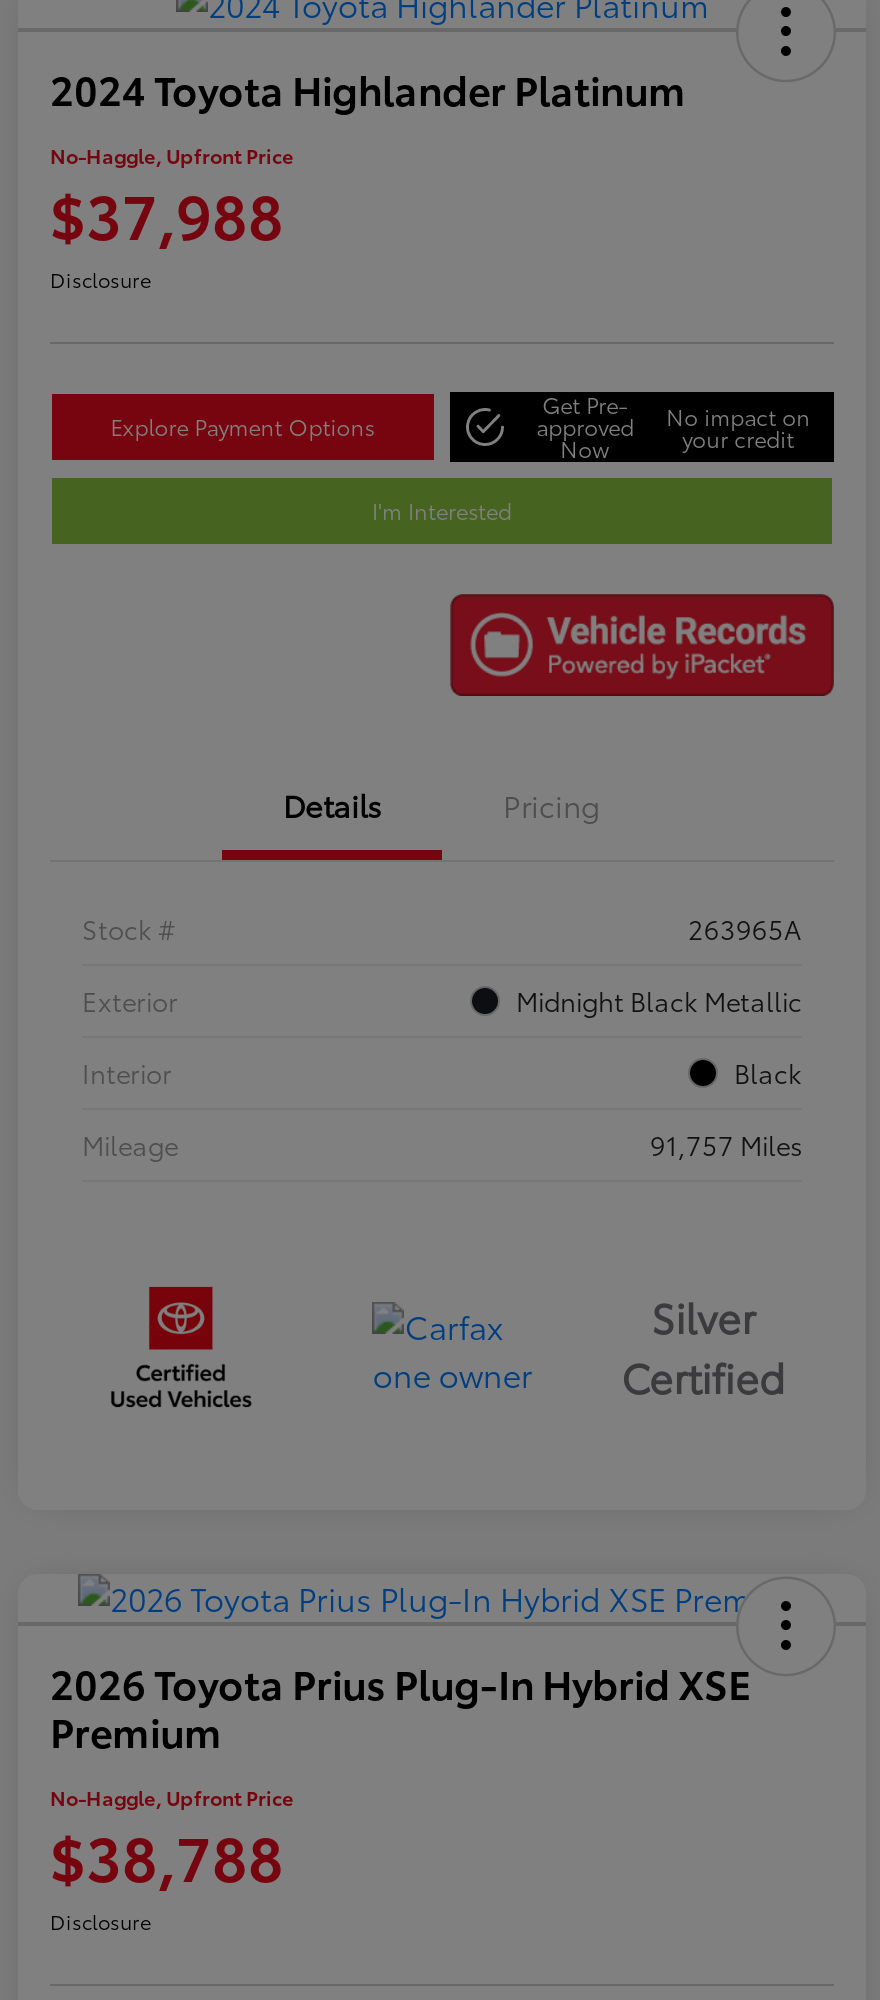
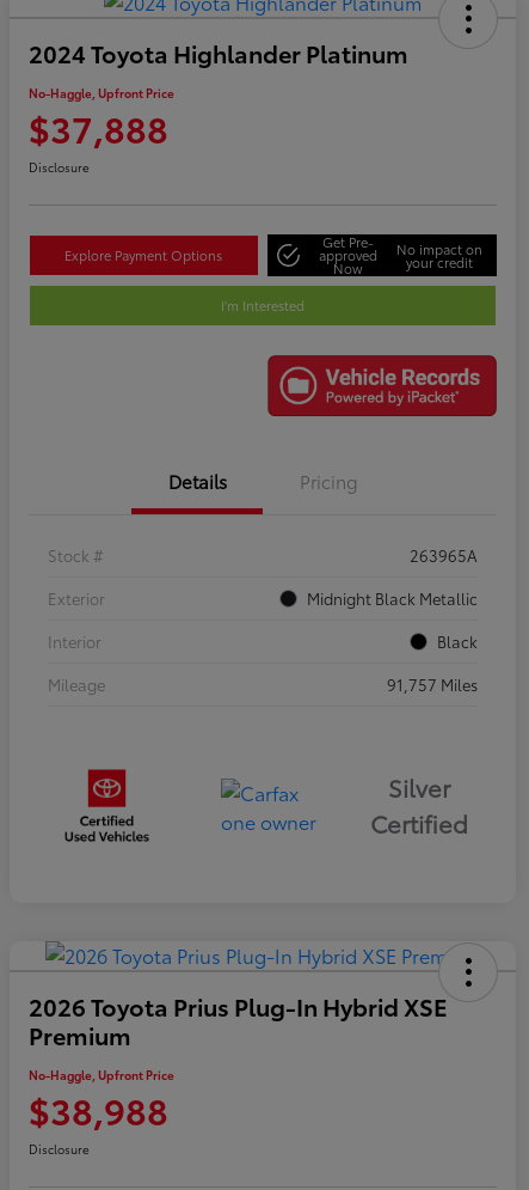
- $37,988
+ $37,888

- $38,788
+ $38,988
